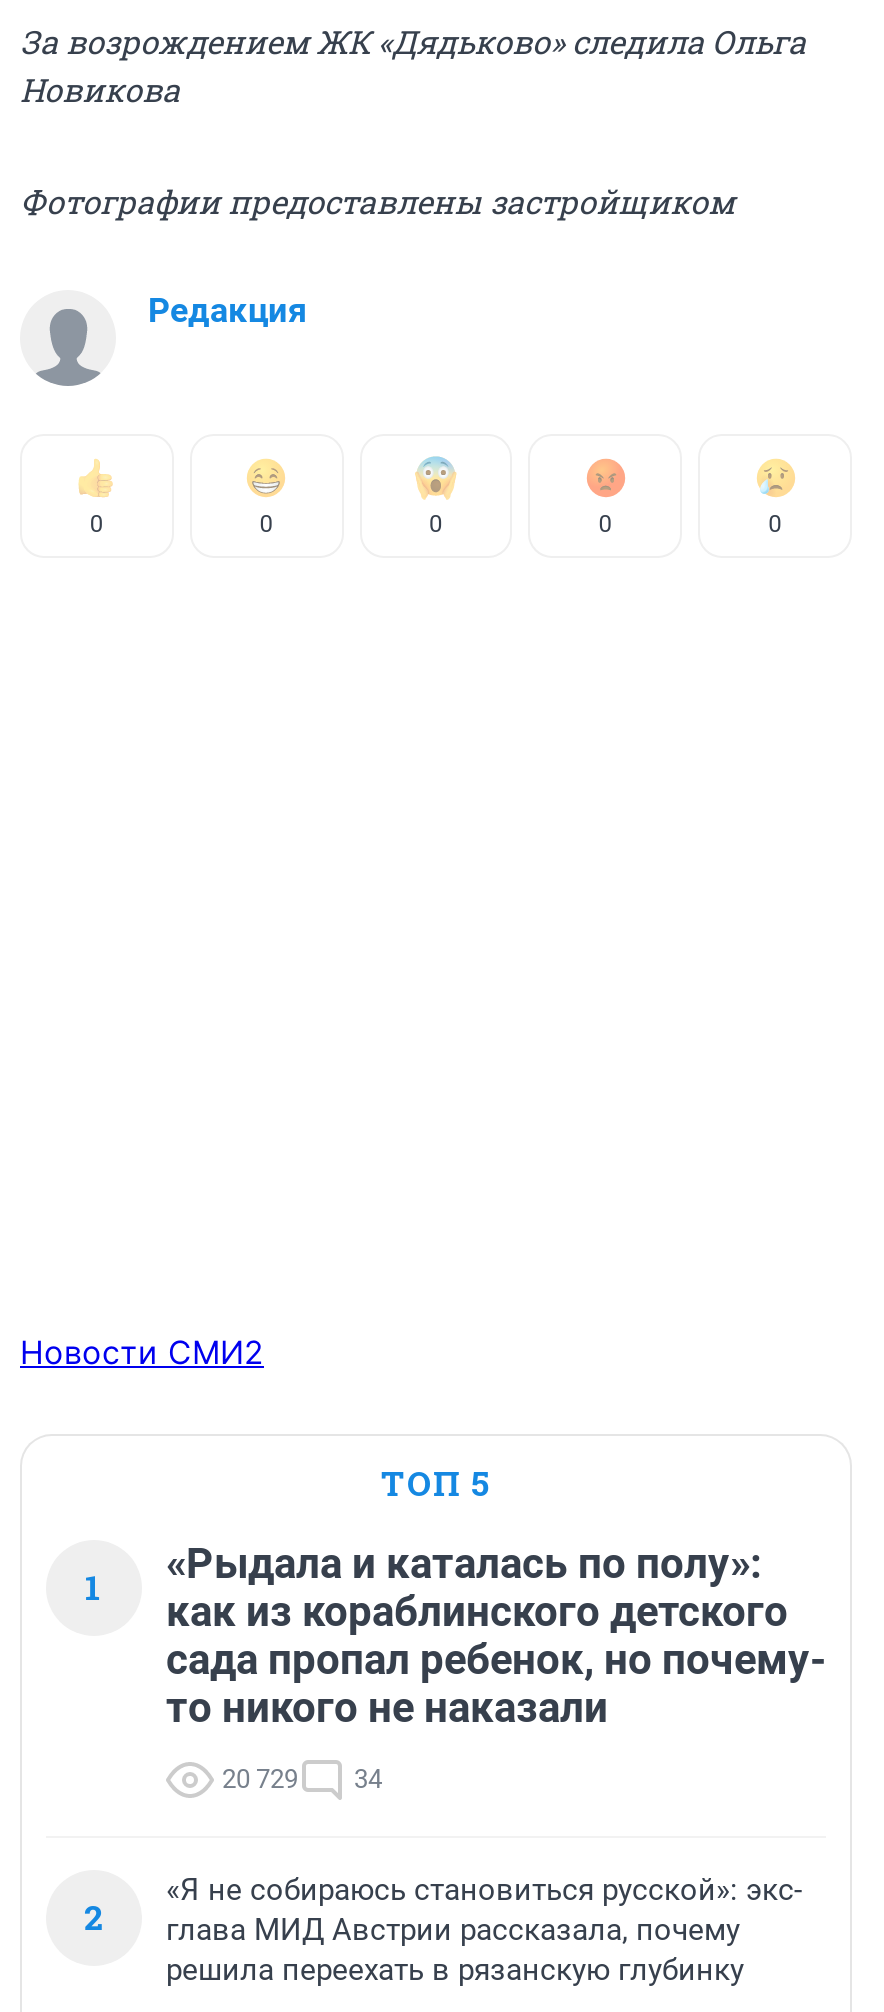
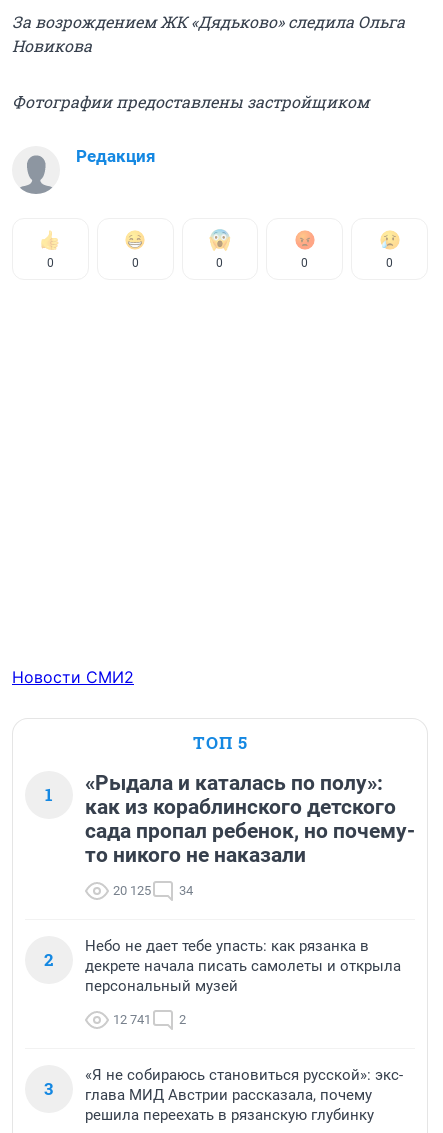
- 20 729 34
+ 20 125 34

+ Небо не дает тебе упасть: как рязанка в
+ декрете начала писать самолеты и открыла
+ персональный музей
+ 12 741
+ 2
+ 3
